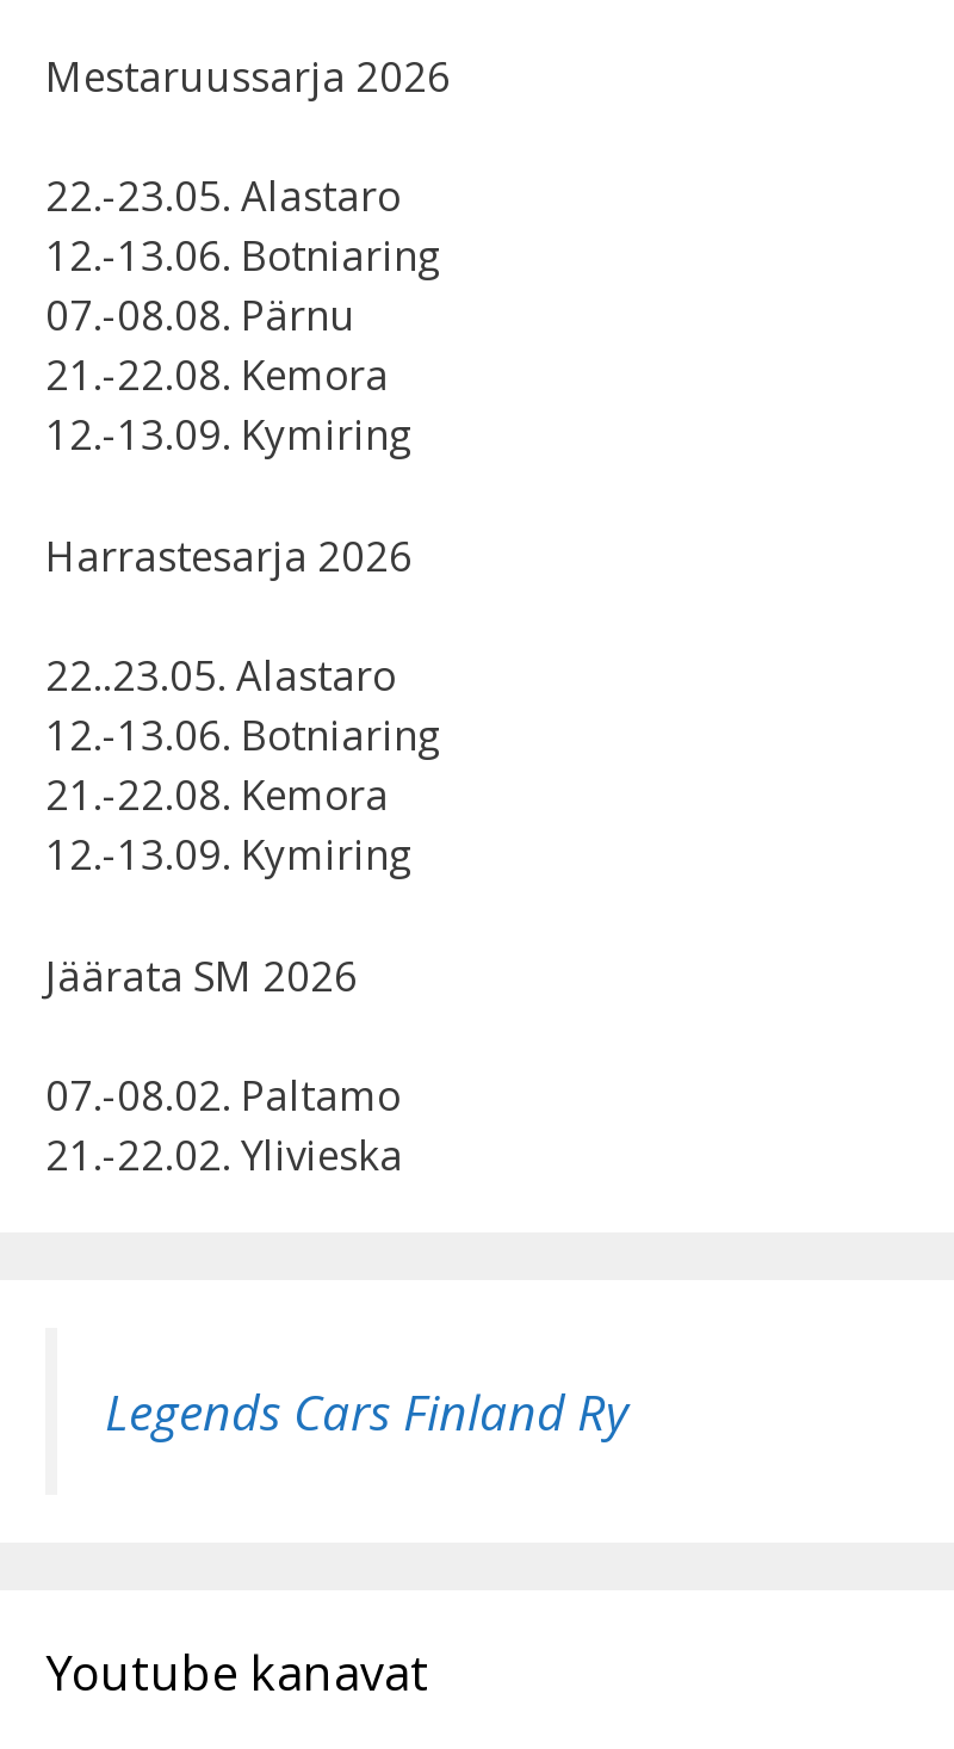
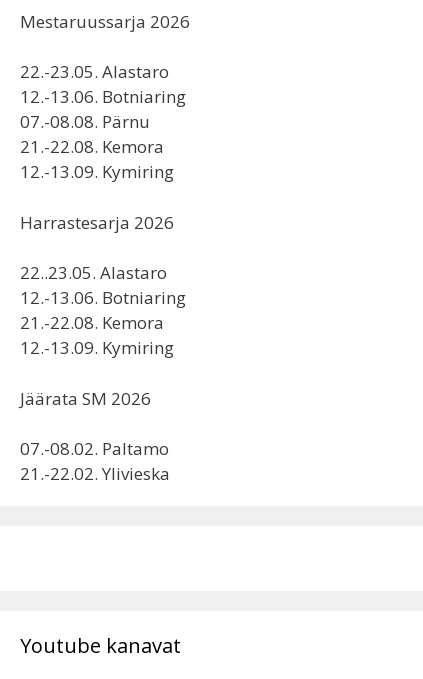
- Legends Cars Finland Ry
